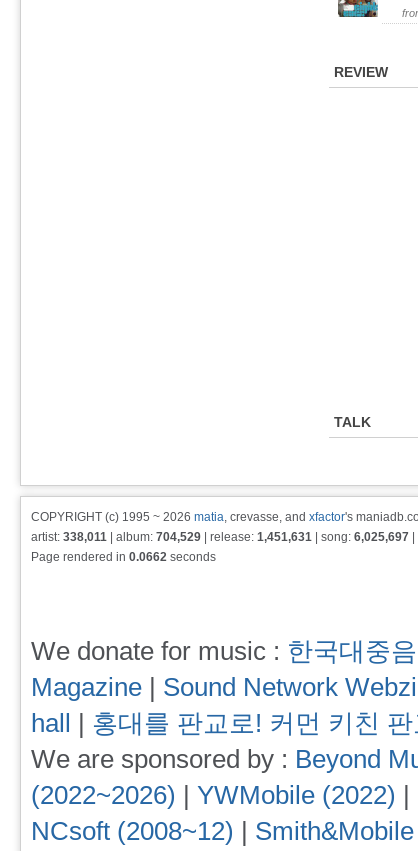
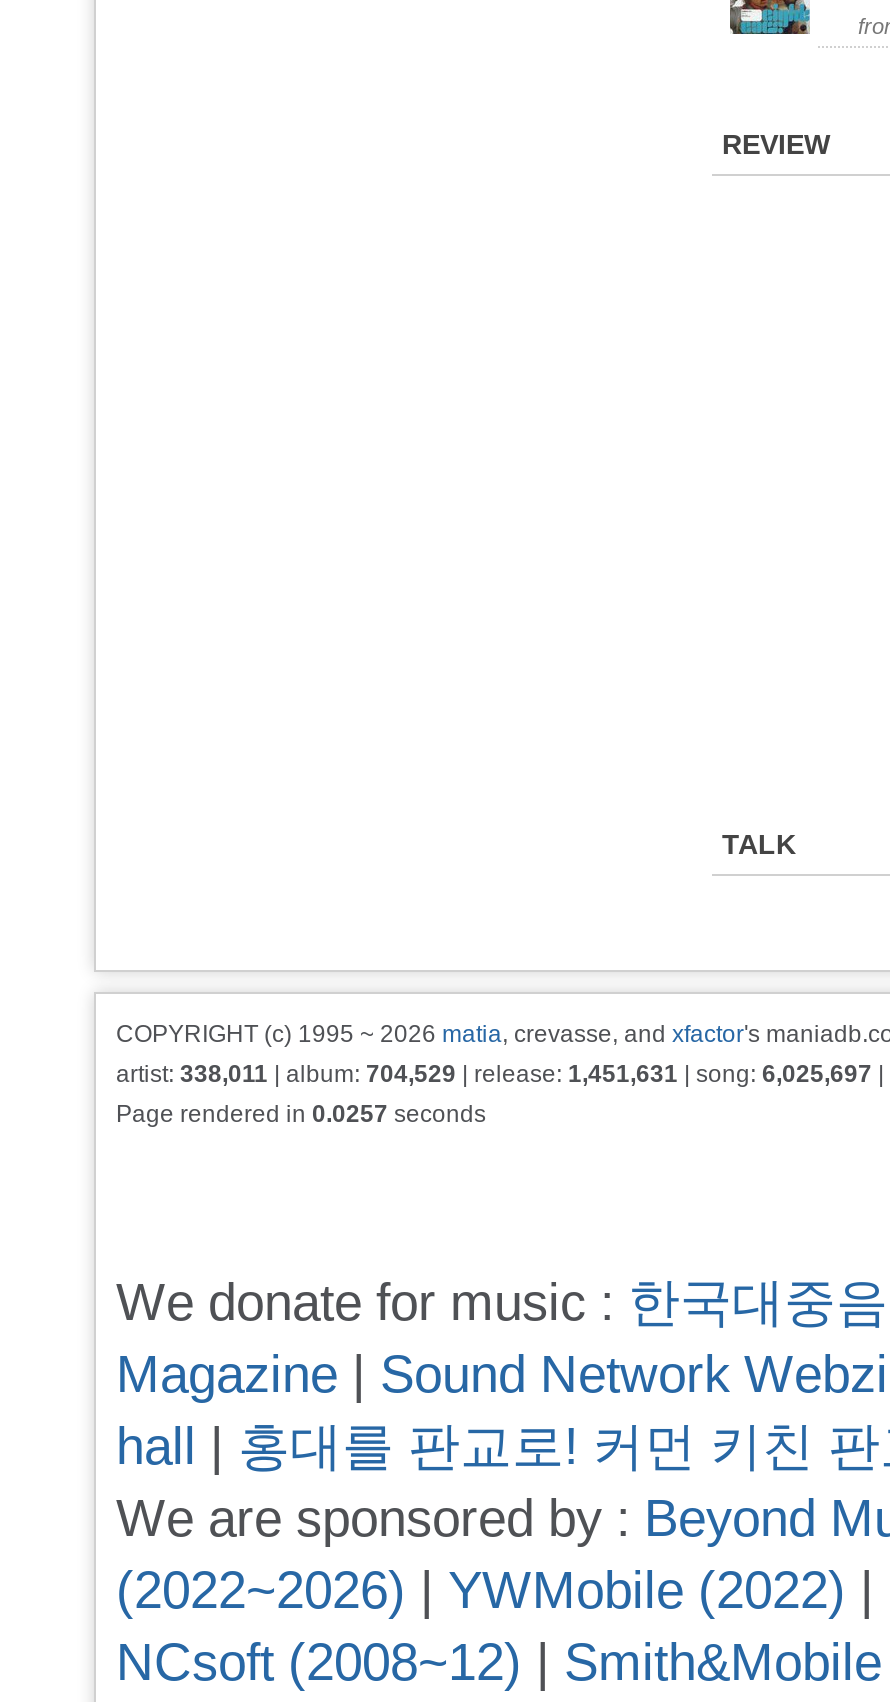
- Page rendered in 0.0662 seconds
+ Page rendered in 0.0257 seconds
